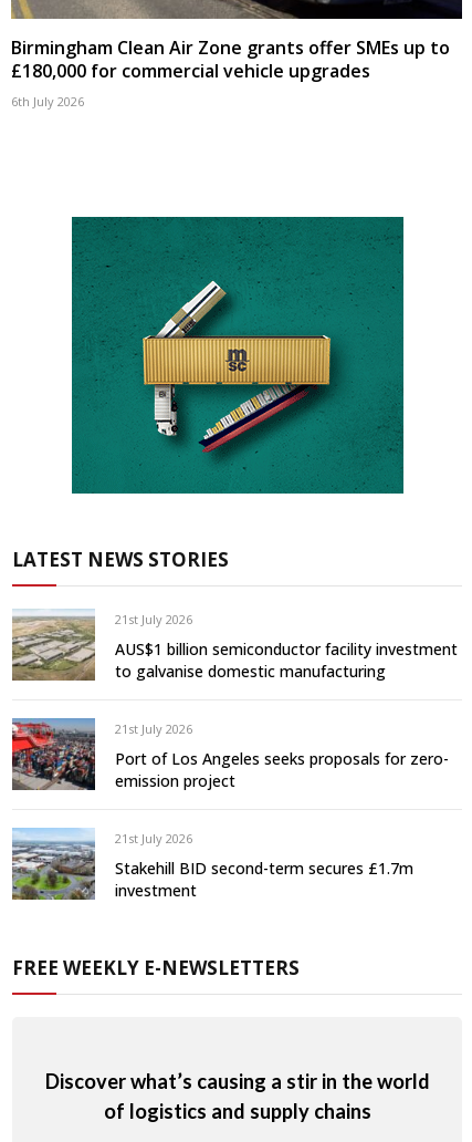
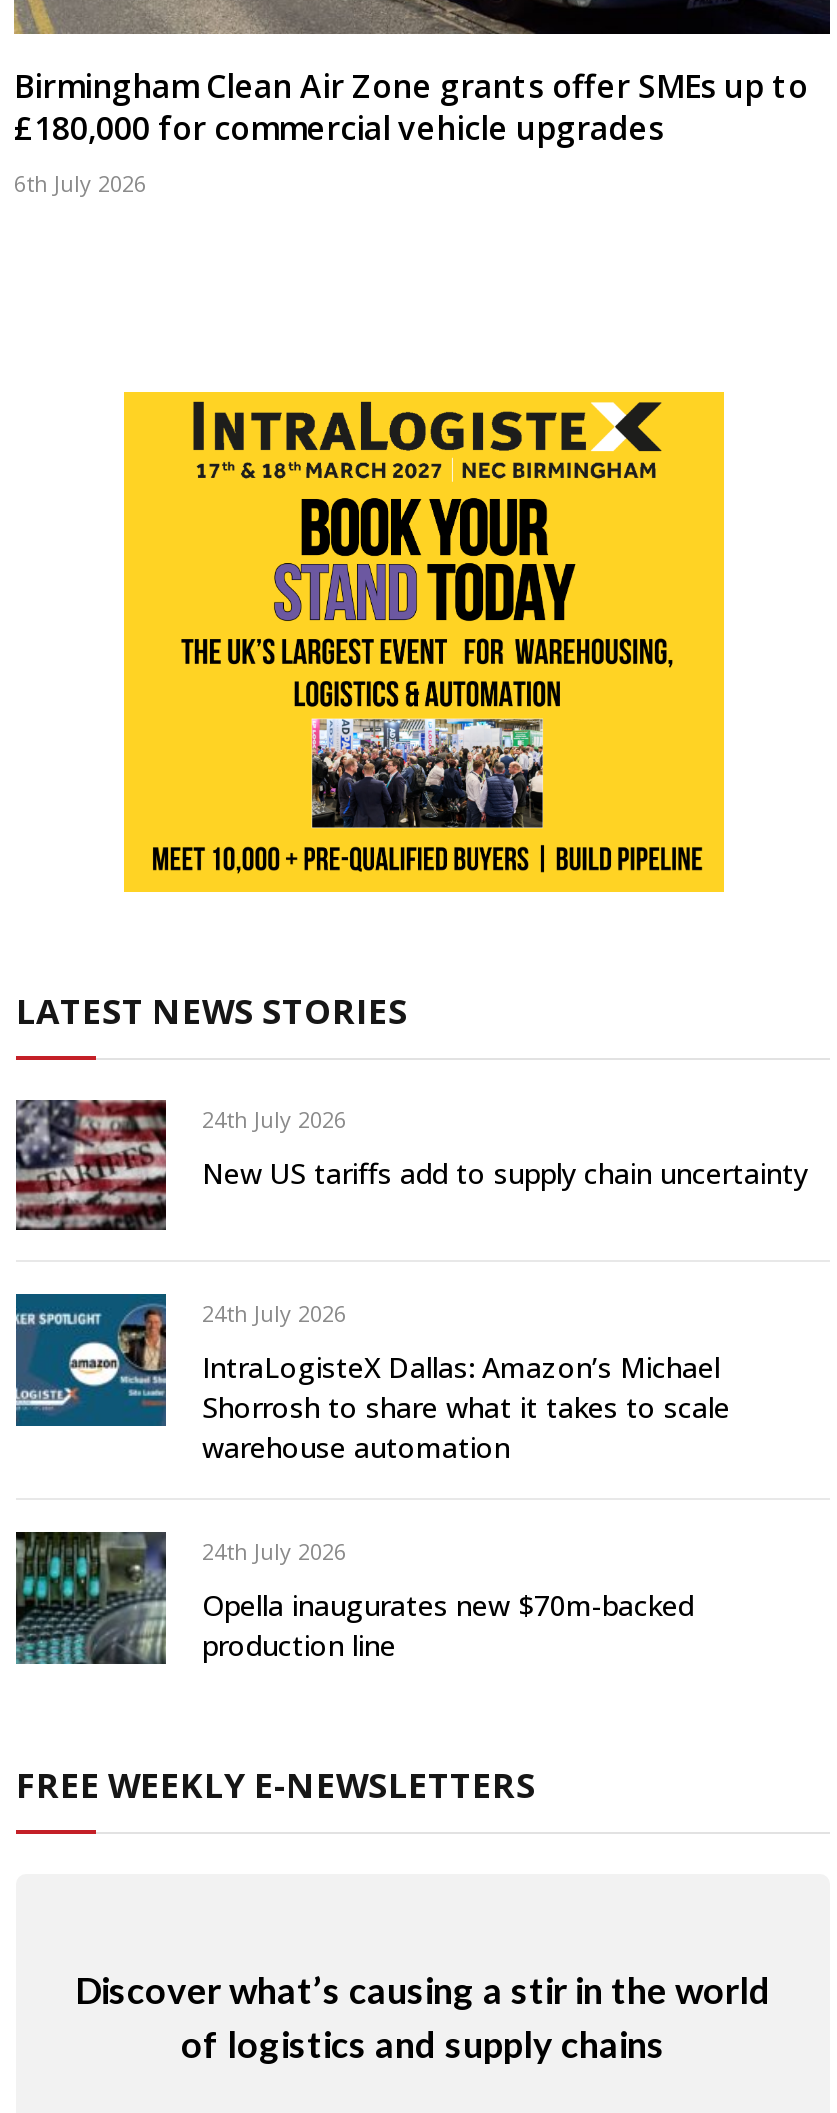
- [image]
+ [image]

- [image]
- 21st July 2026
+ [image]
+ 24th July 2026

- AUS$1 billion semiconductor facility investment
- to galvanise domestic manufacturing
+ New US tariffs add to supply chain uncertainty

- [image]
- 21st July 2026
+ [image]
+ 24th July 2026

- Port of Los Angeles seeks proposals for zero-
- emission project
+ IntraLogisteX Dallas: Amazon’s Michael
+ Shorrosh to share what it takes to scale
+ warehouse automation

- [image]
- 21st July 2026
+ [image]
+ 24th July 2026

- Stakehill BID second-term secures £1.7m
- investment
+ Opella inaugurates new $70m-backed
+ production line
